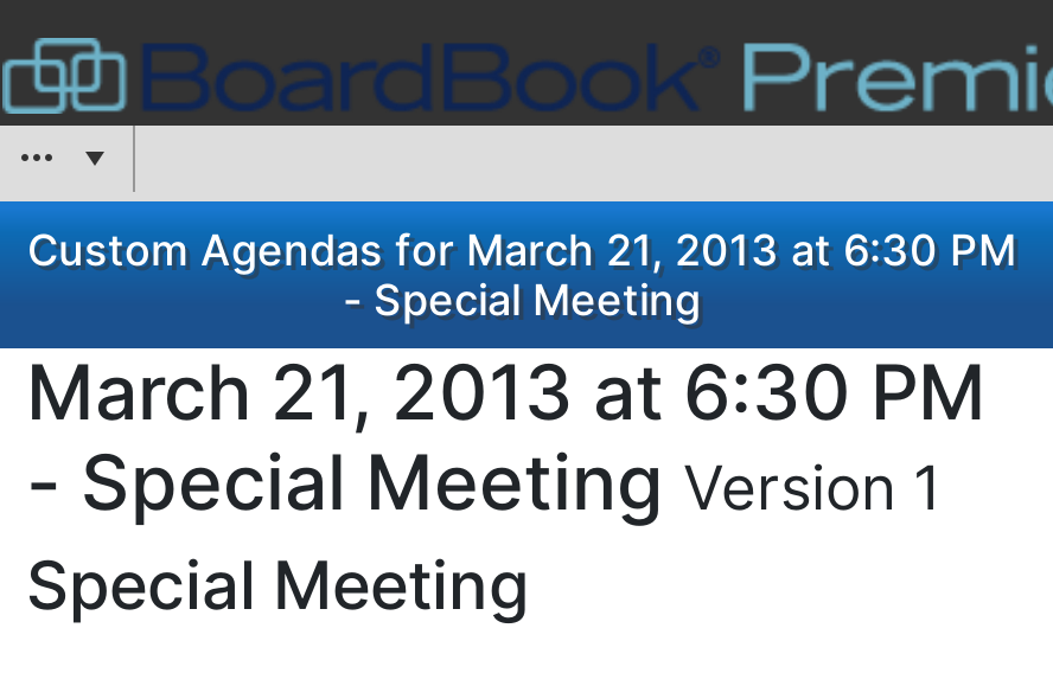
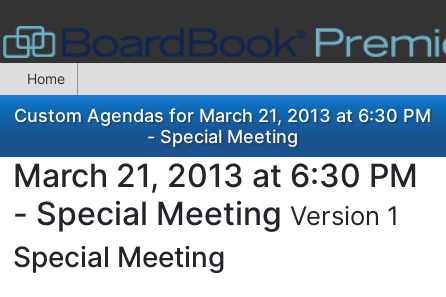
+ Home
